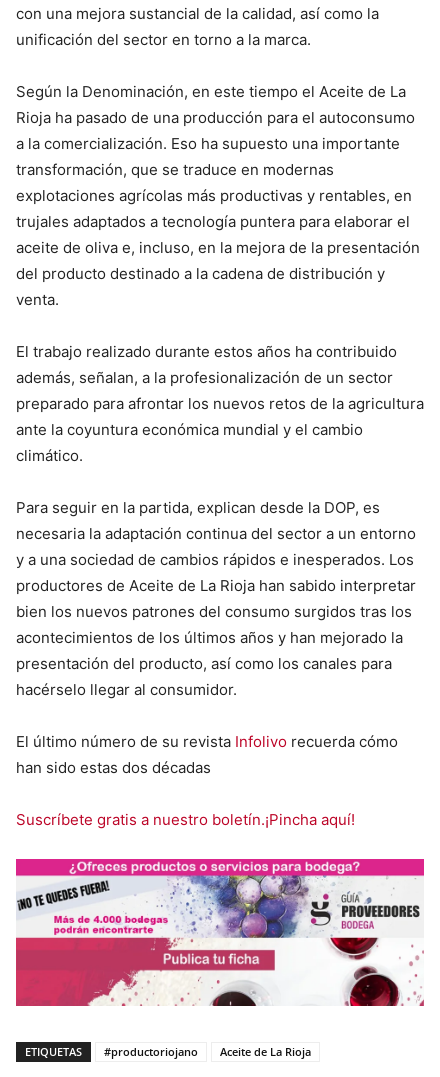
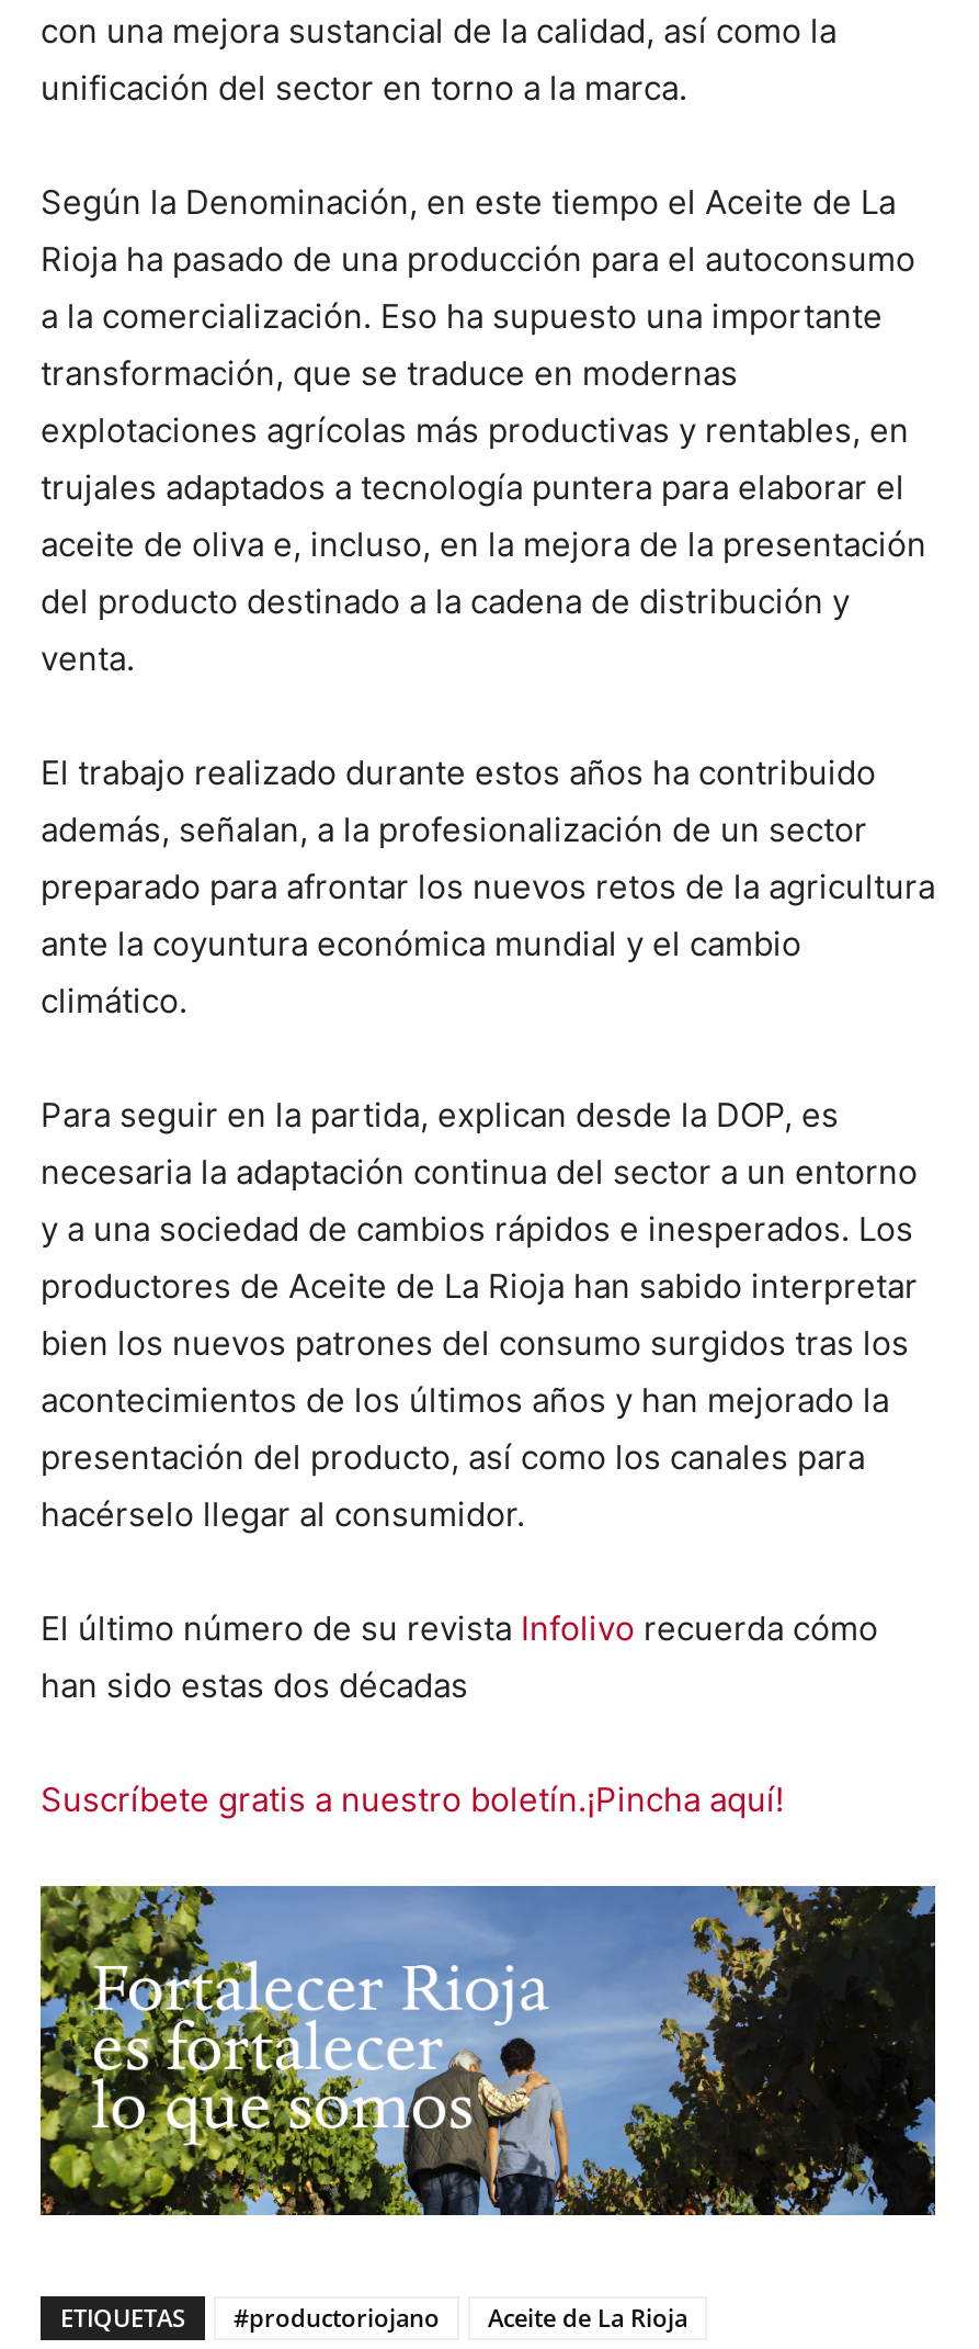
- [image]
+ [image]
